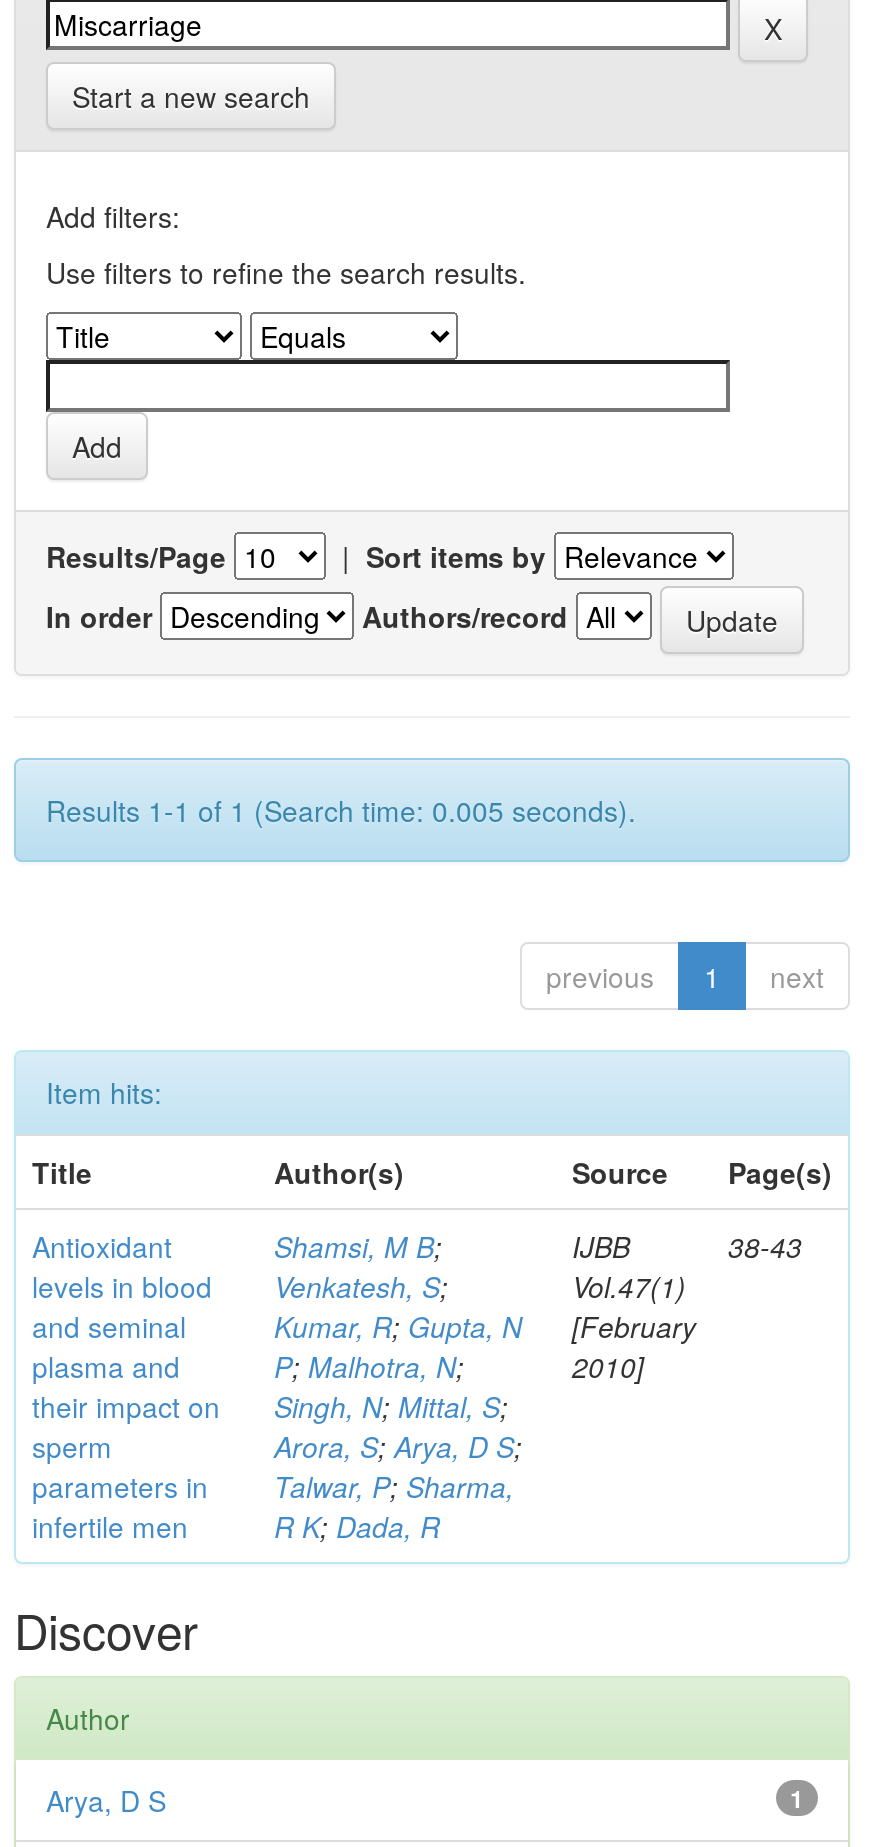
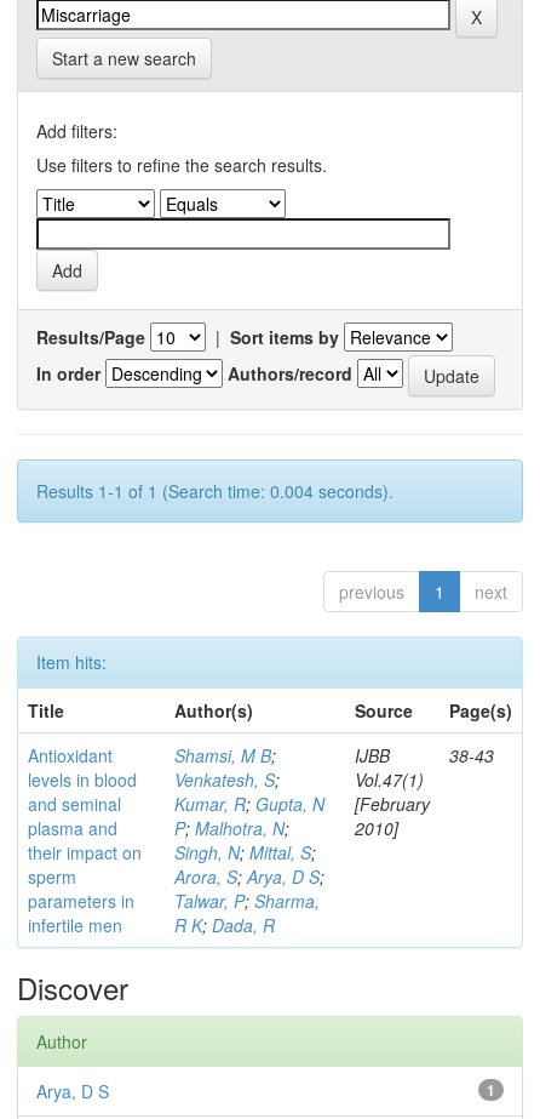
- Results 1-1 of 1 (Search time: 0.005 seconds).
+ Results 1-1 of 1 (Search time: 0.004 seconds).
